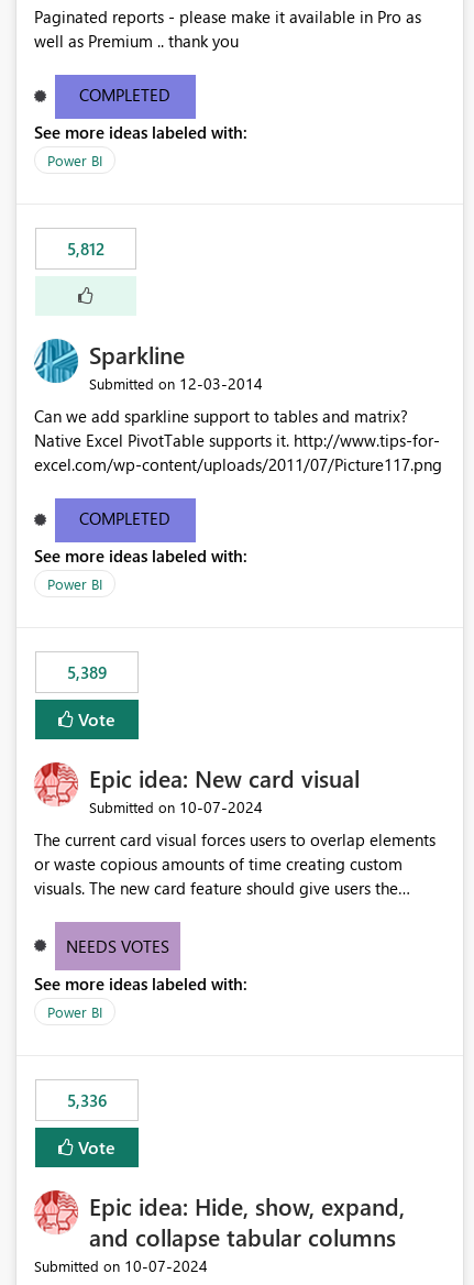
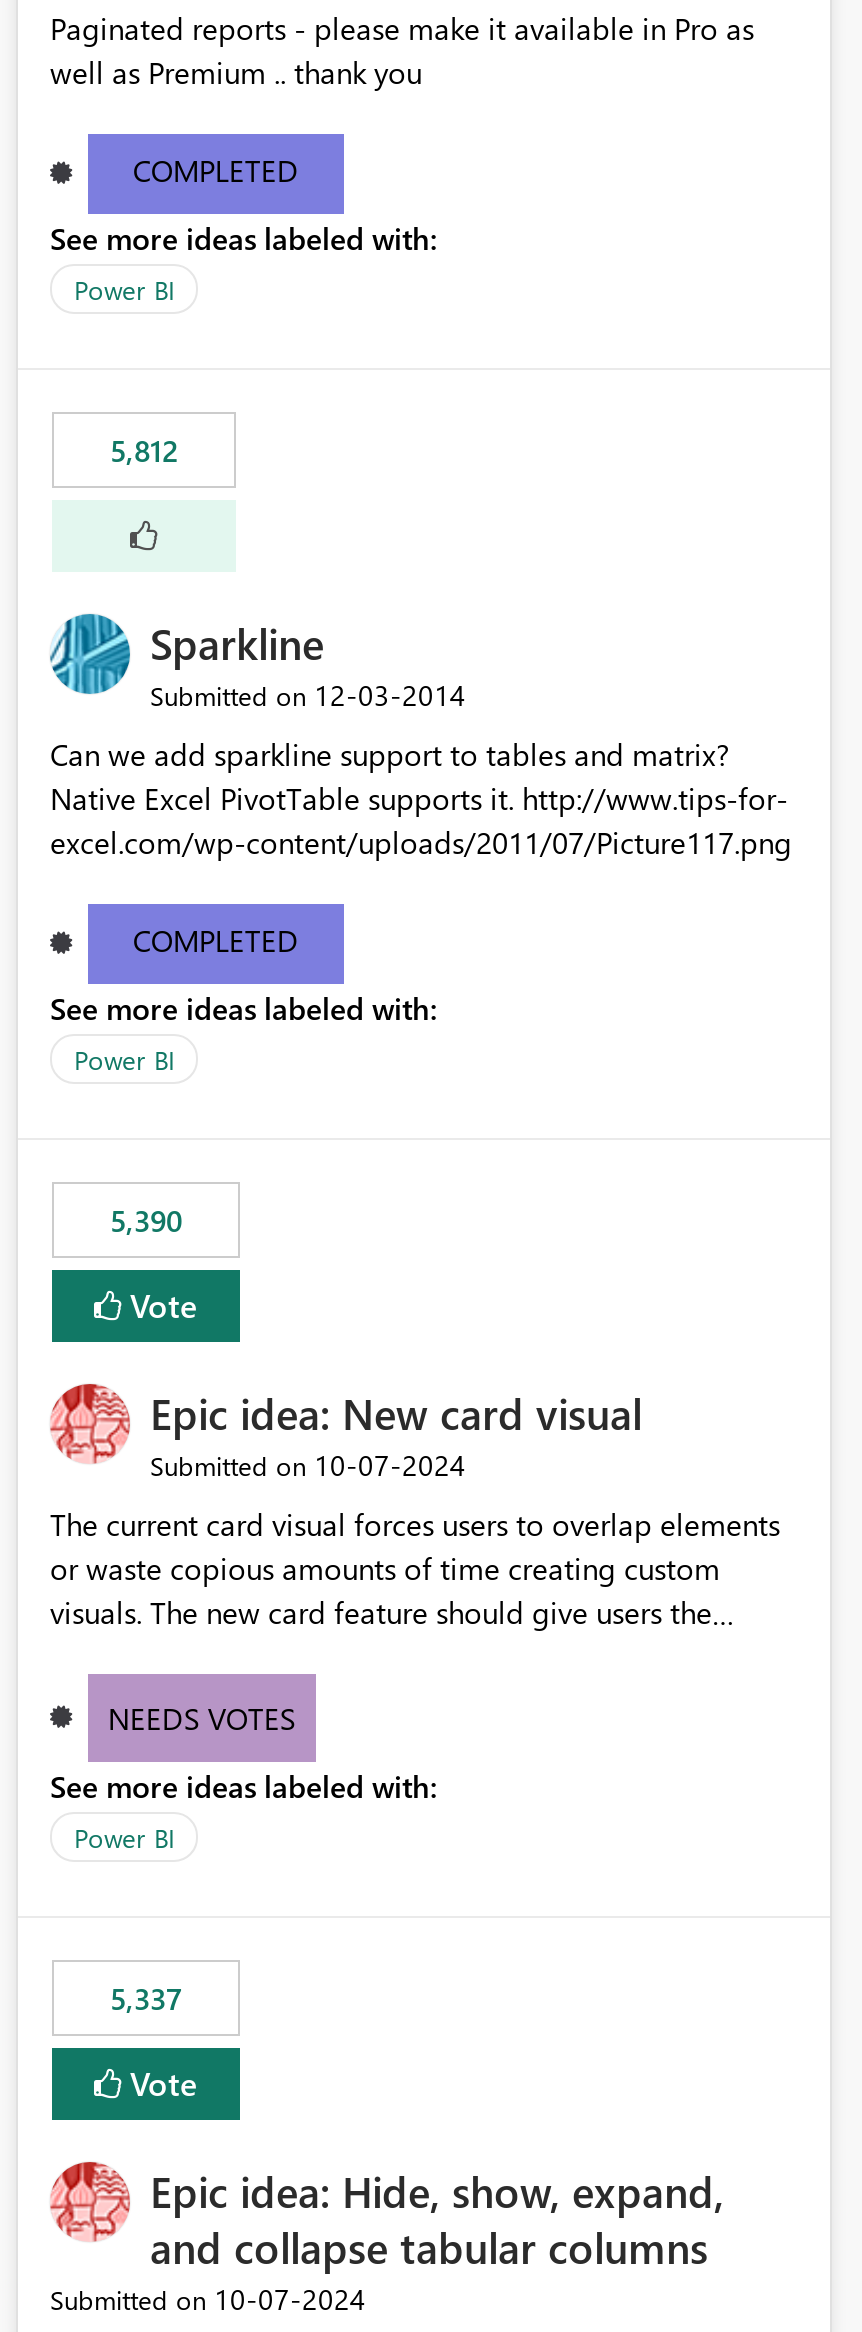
- 5,389
+ 5,390

- 5,336
+ 5,337
